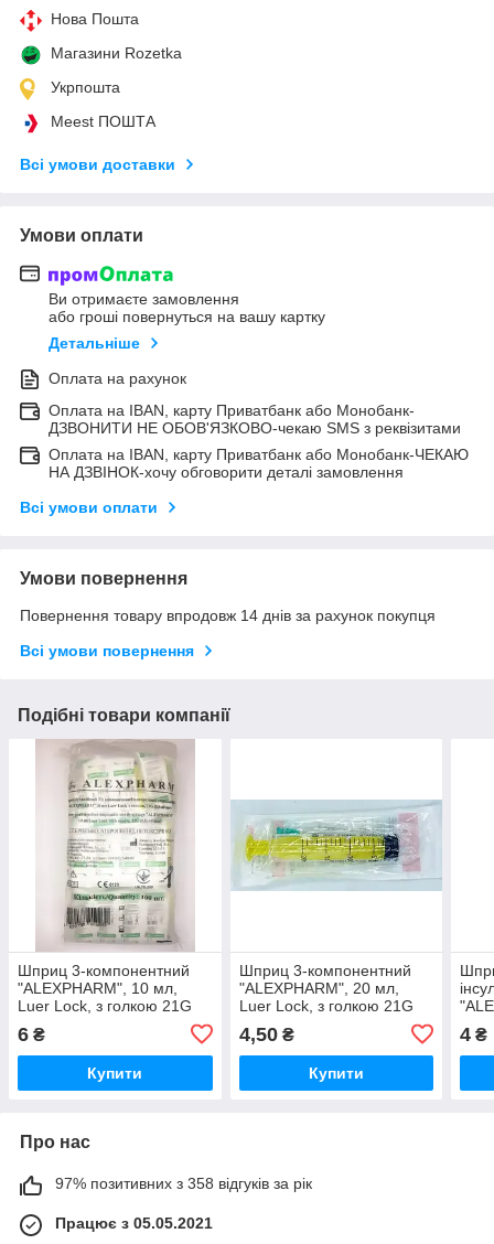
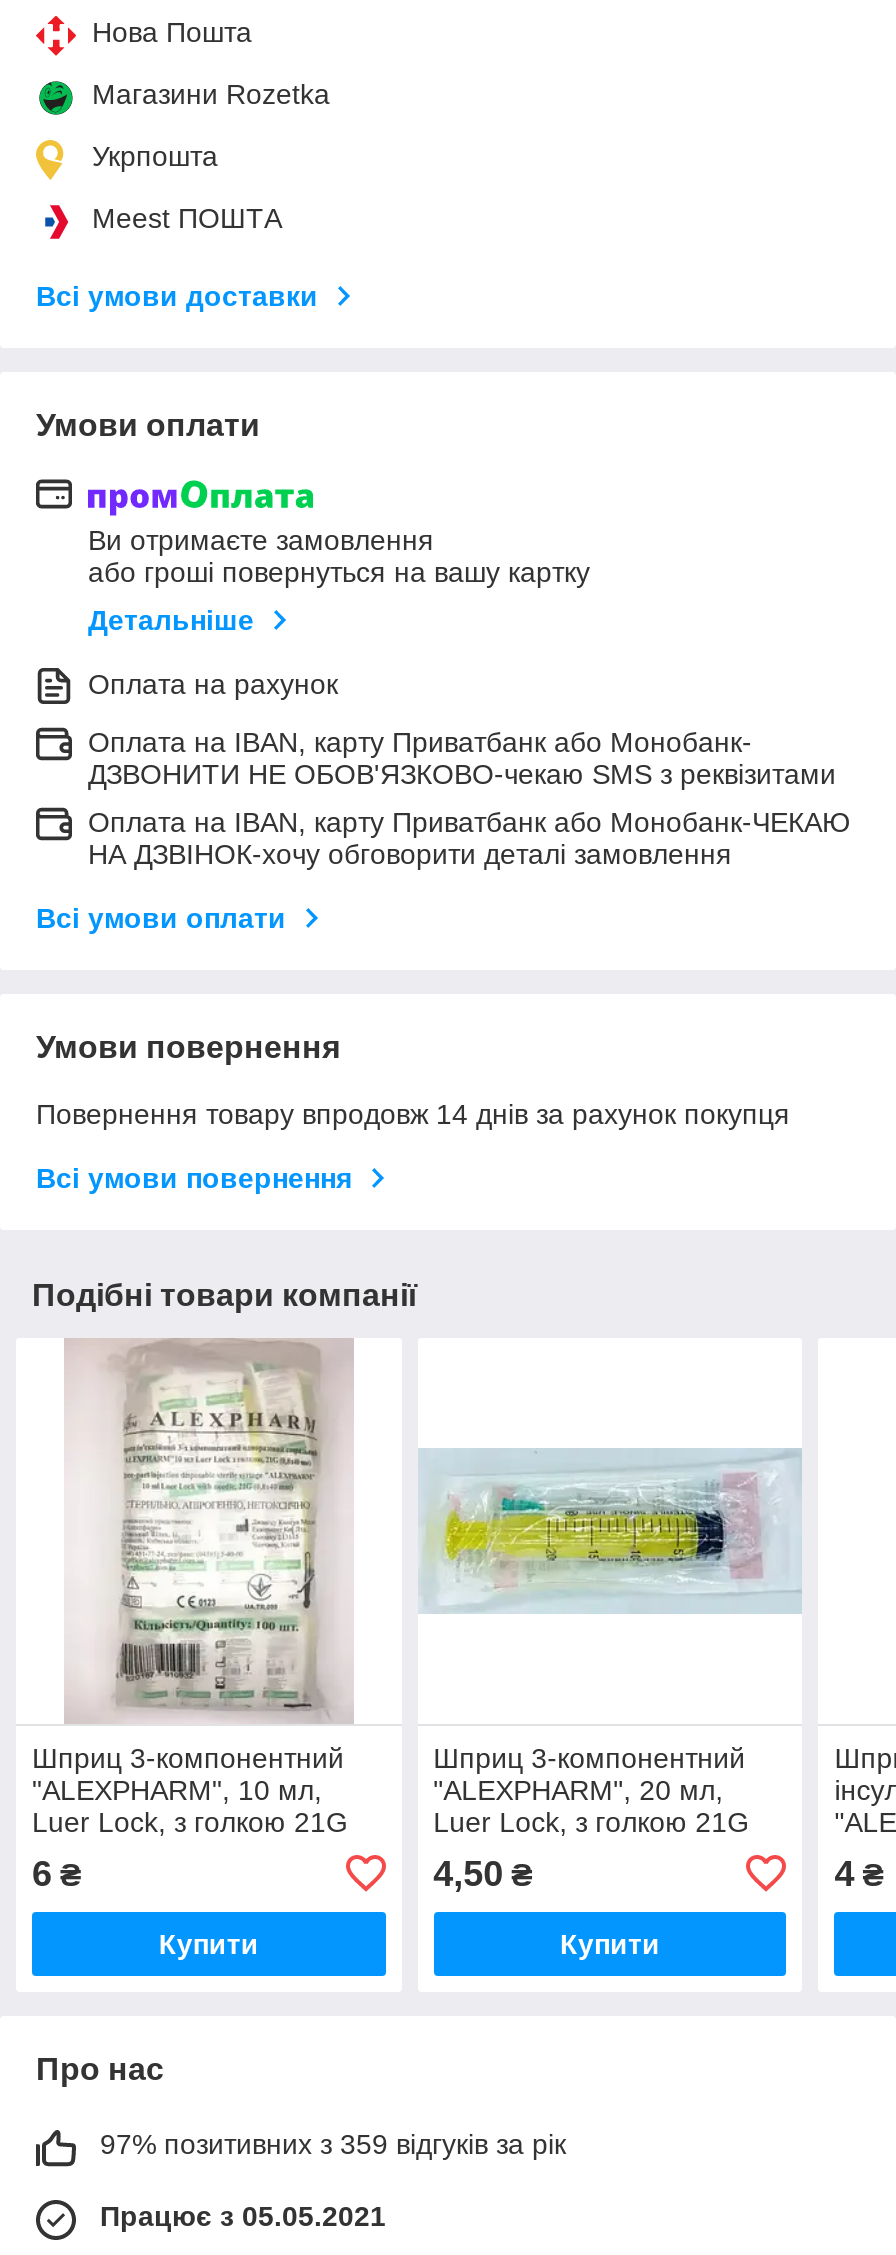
- 97% позитивних з 358 відгуків за рік
+ 97% позитивних з 359 відгуків за рік
